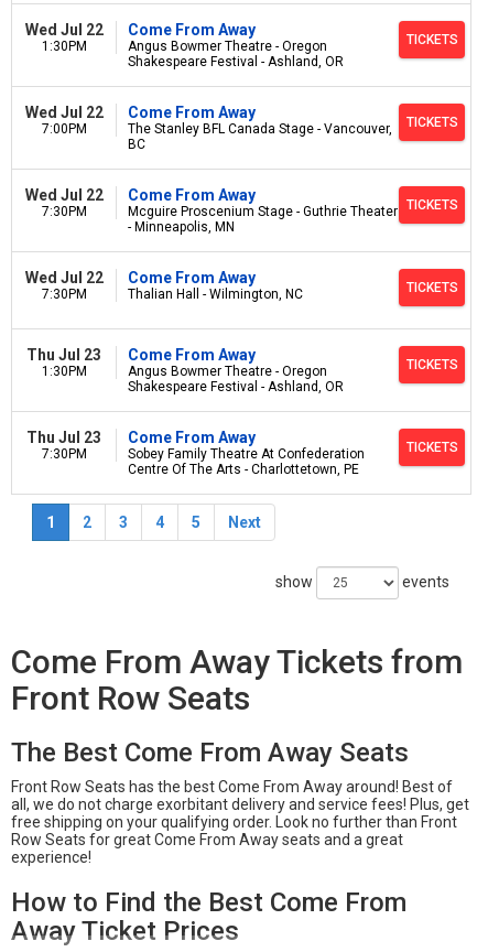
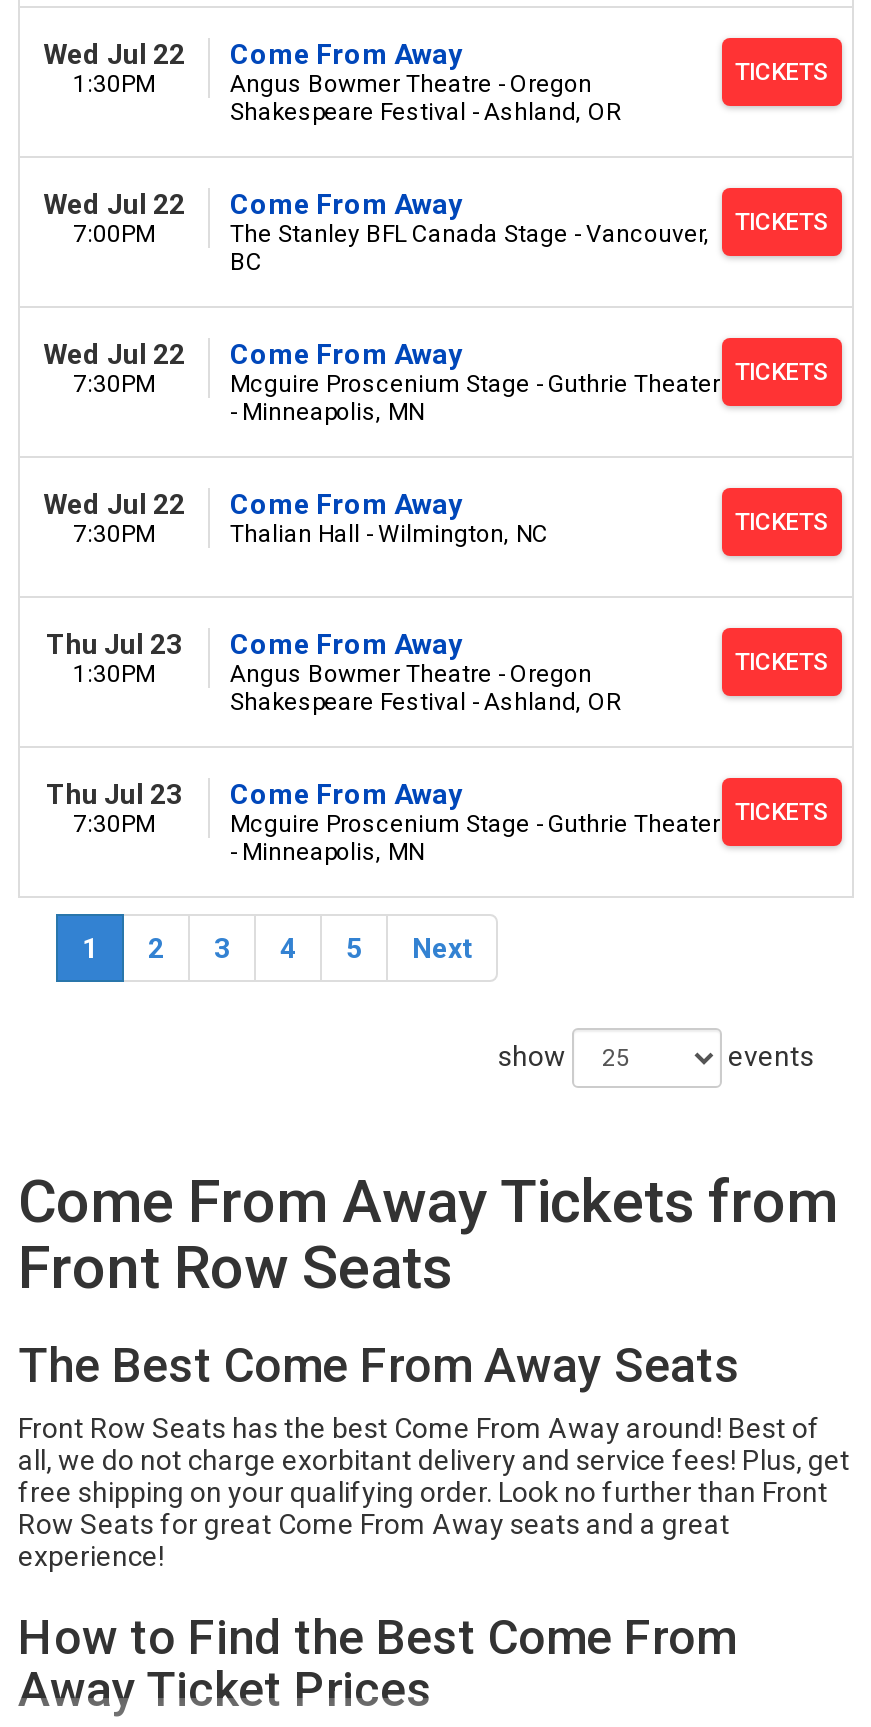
- Sobey Family Theatre At Confederation
- Centre Of The Arts - Charlottetown, PE
+ Mcguire Proscenium Stage - Guthrie Theater
+ - Minneapolis, MN
